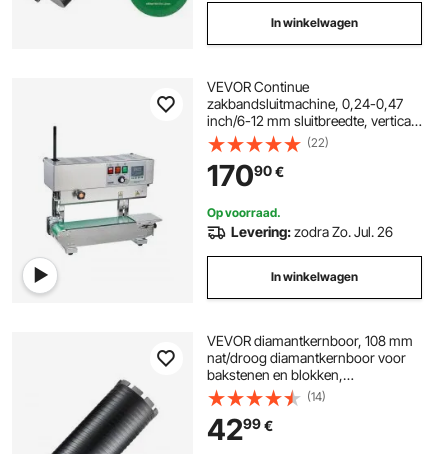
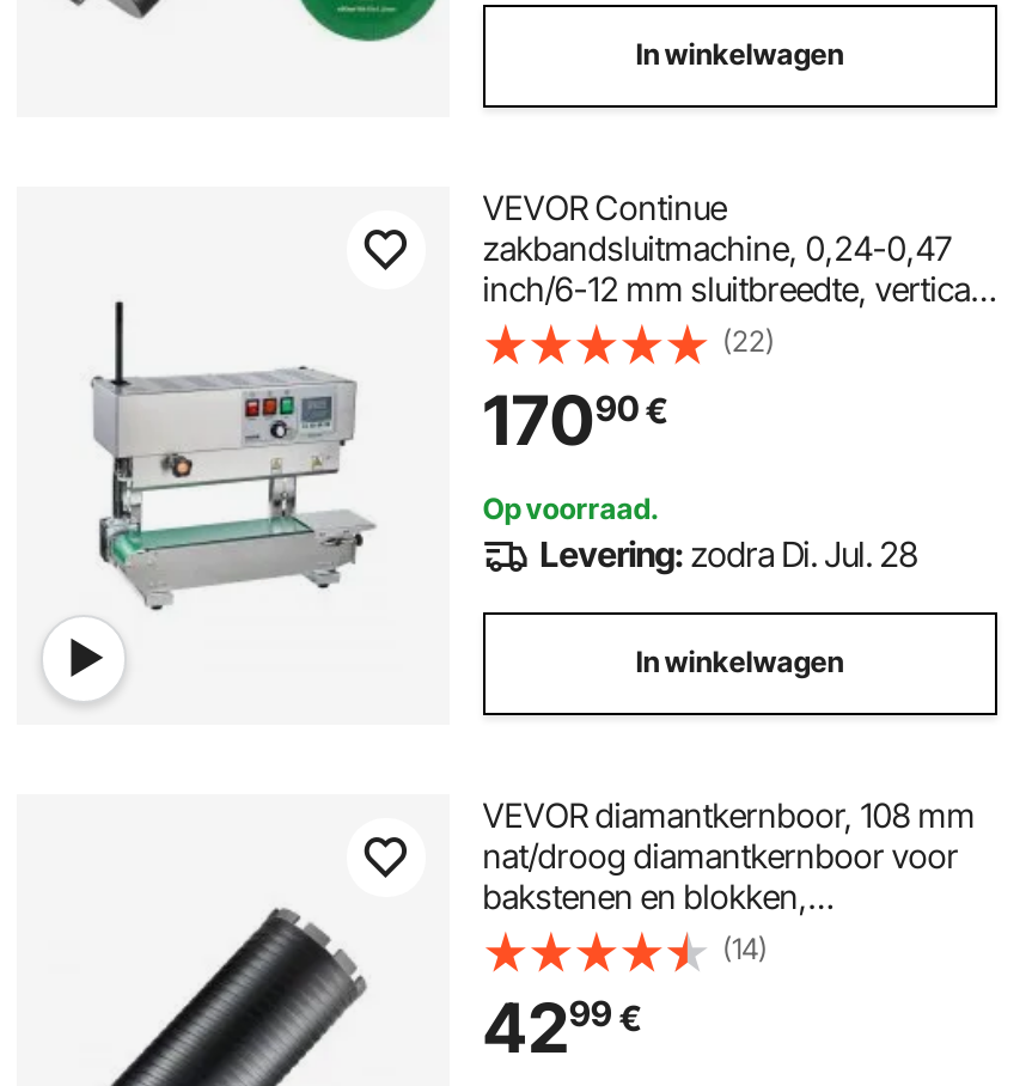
- Levering: zodra Zo. Jul. 26
+ Levering: zodra Di. Jul. 28
